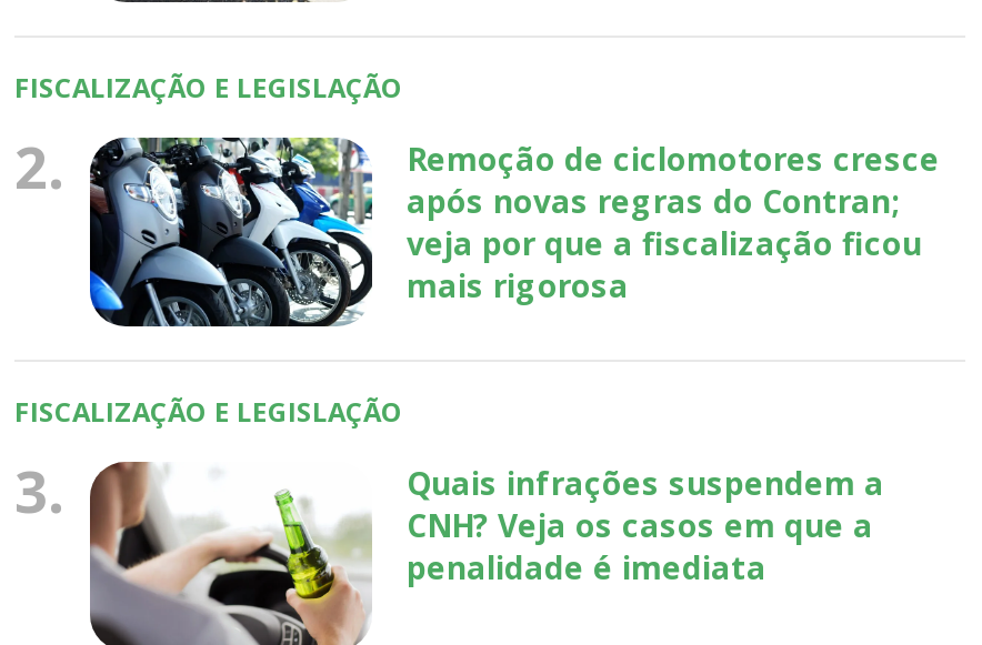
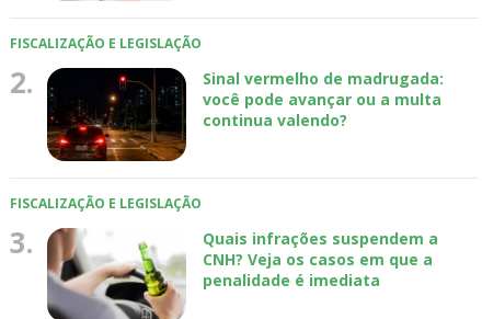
- [image]
- Remoção de ciclomotores cresce
- após novas regras do Contran;
- veja por que a fiscalização ficou
- mais rigorosa
+ [image]
+ Sinal vermelho de madrugada:
+ você pode avançar ou a multa
+ continua valendo?
